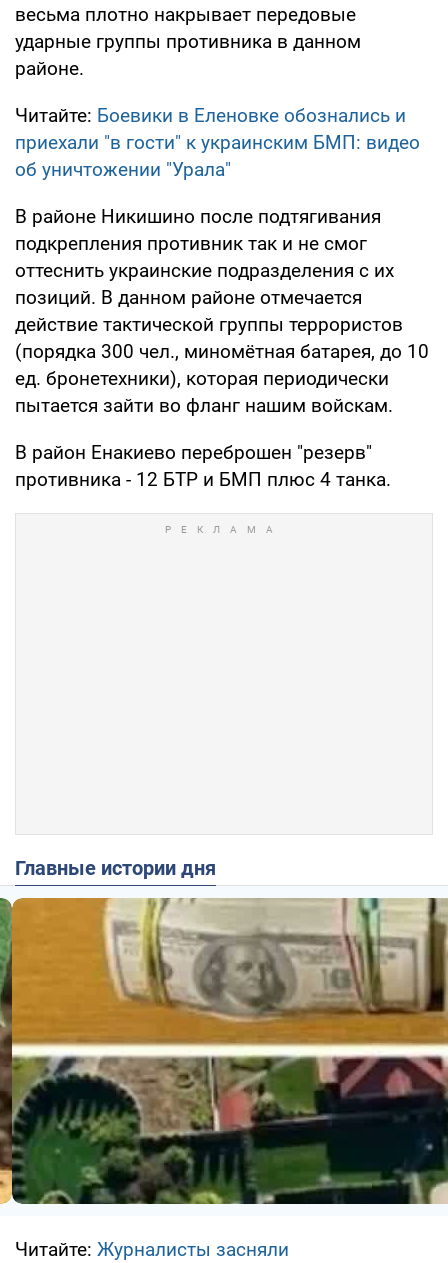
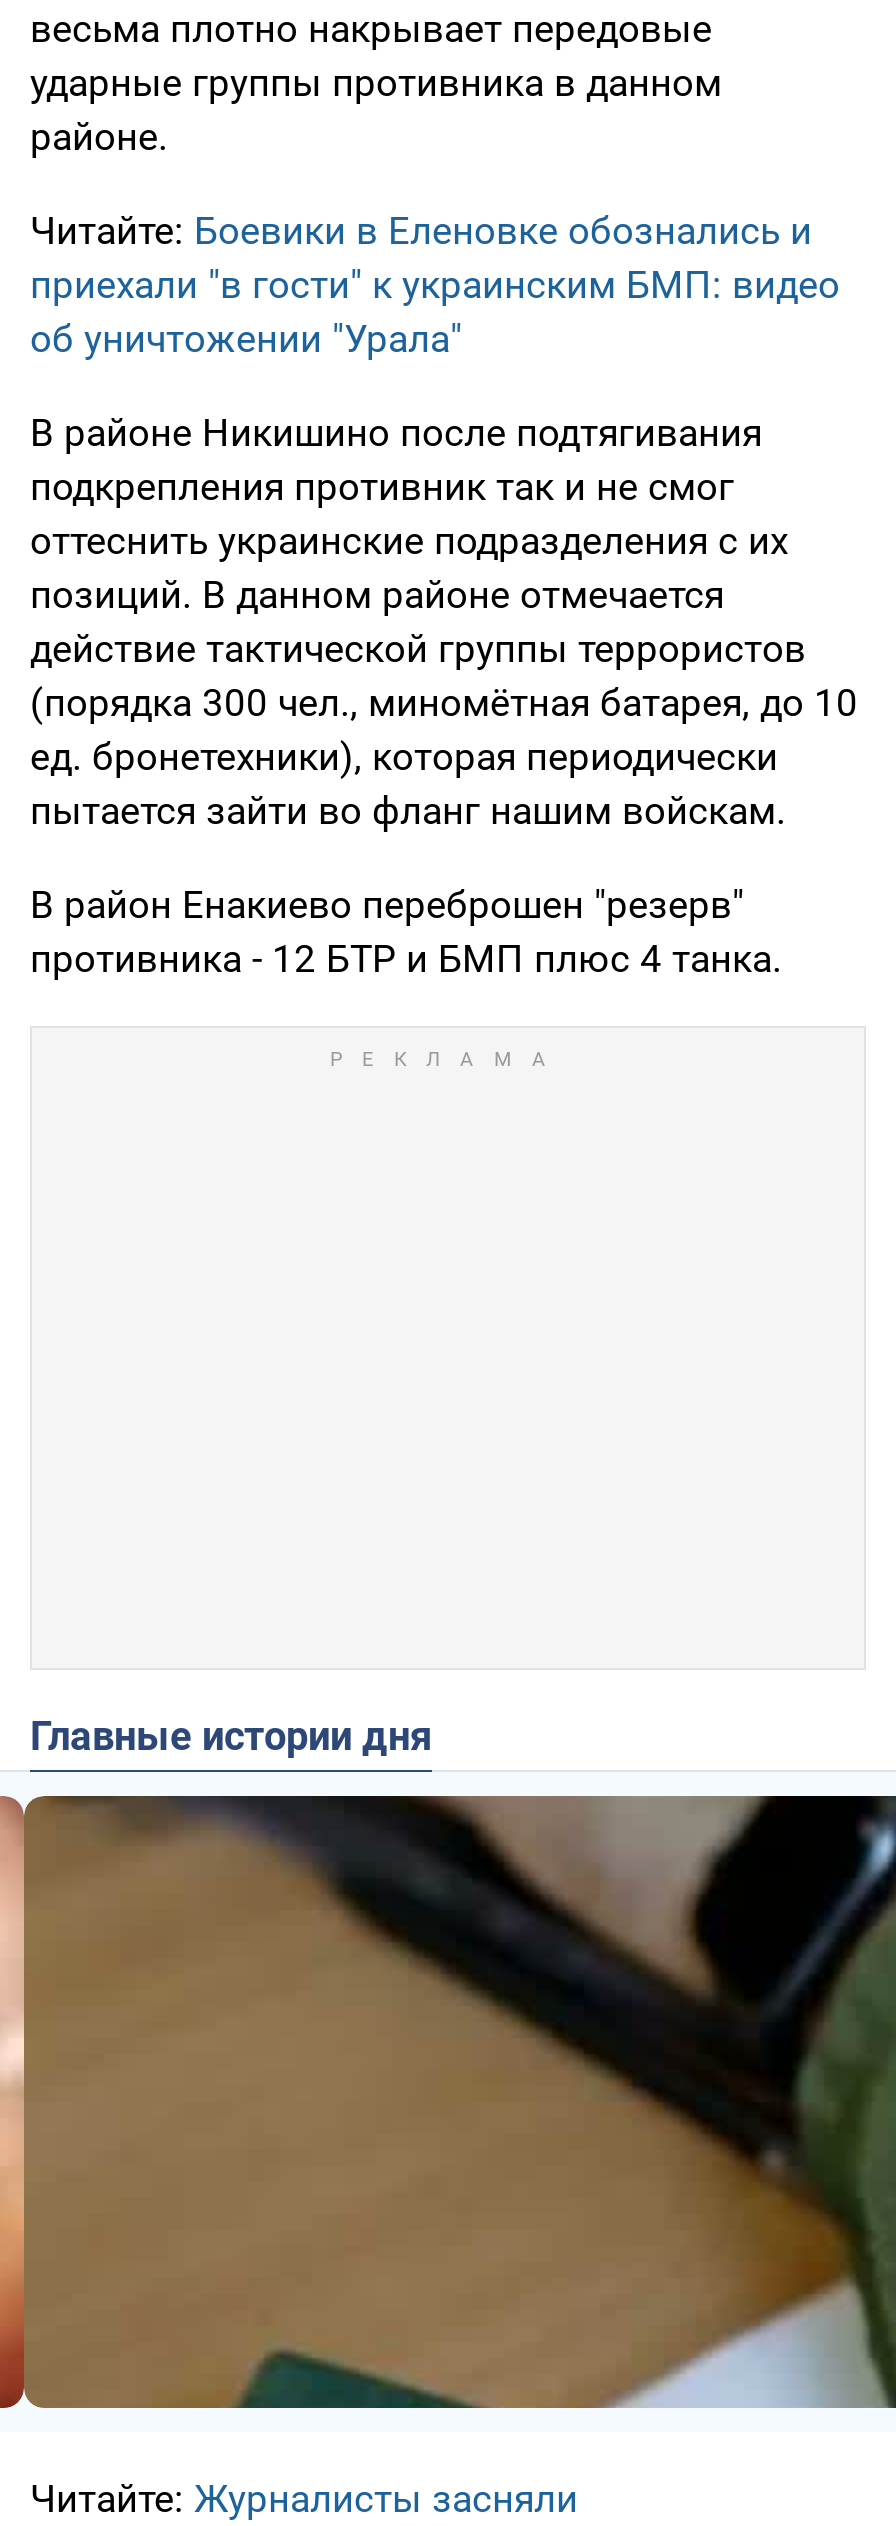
- [image]
+ [image]
